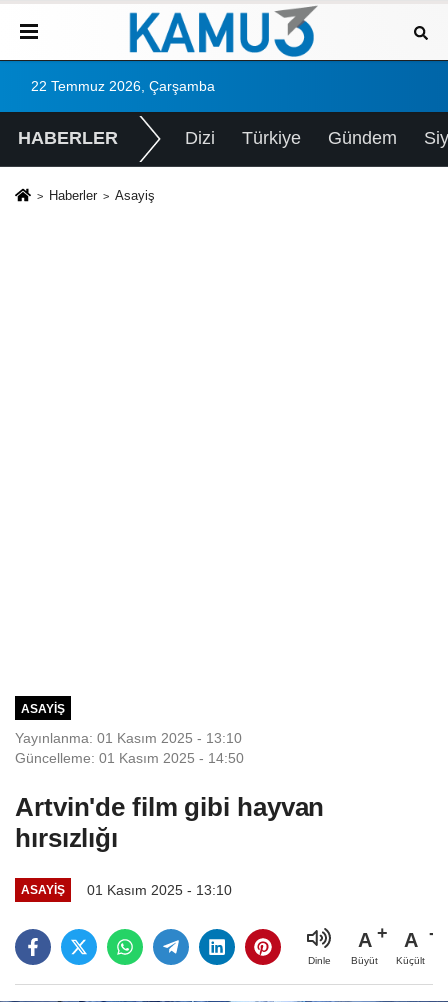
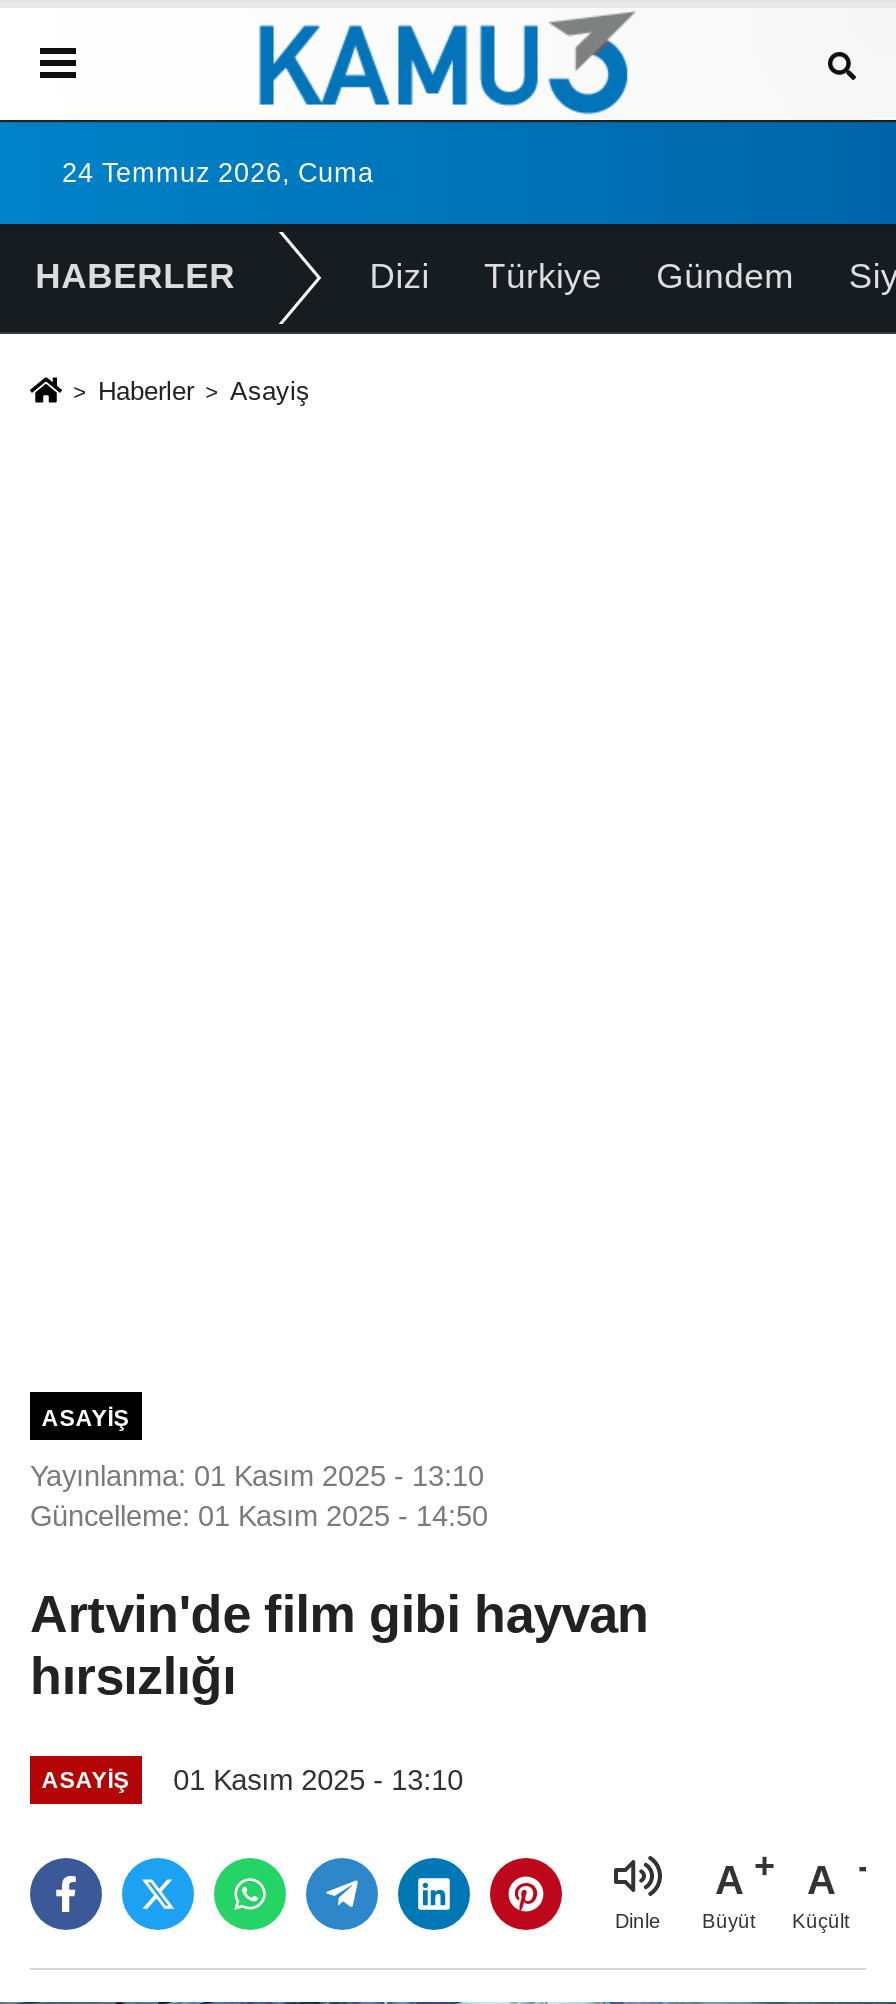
- 22 Temmuz 2026, Çarşamba
+ 24 Temmuz 2026, Cuma
